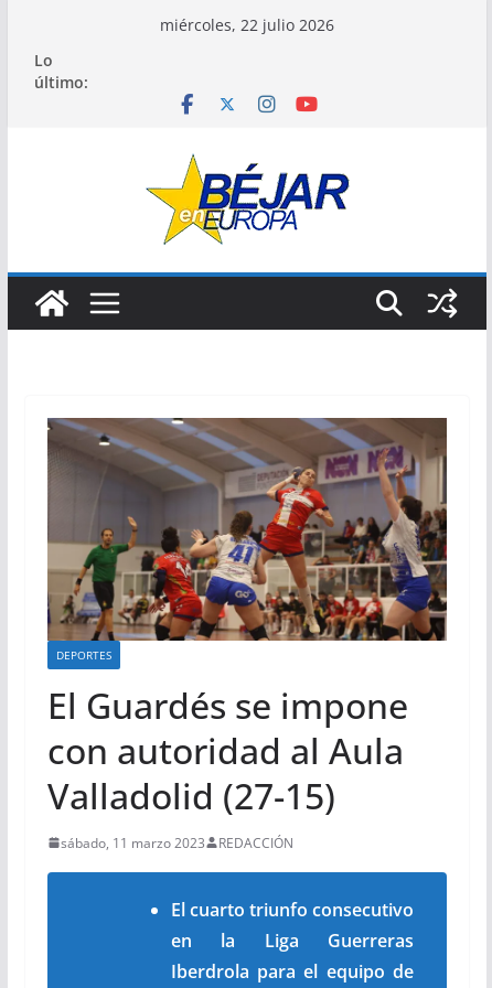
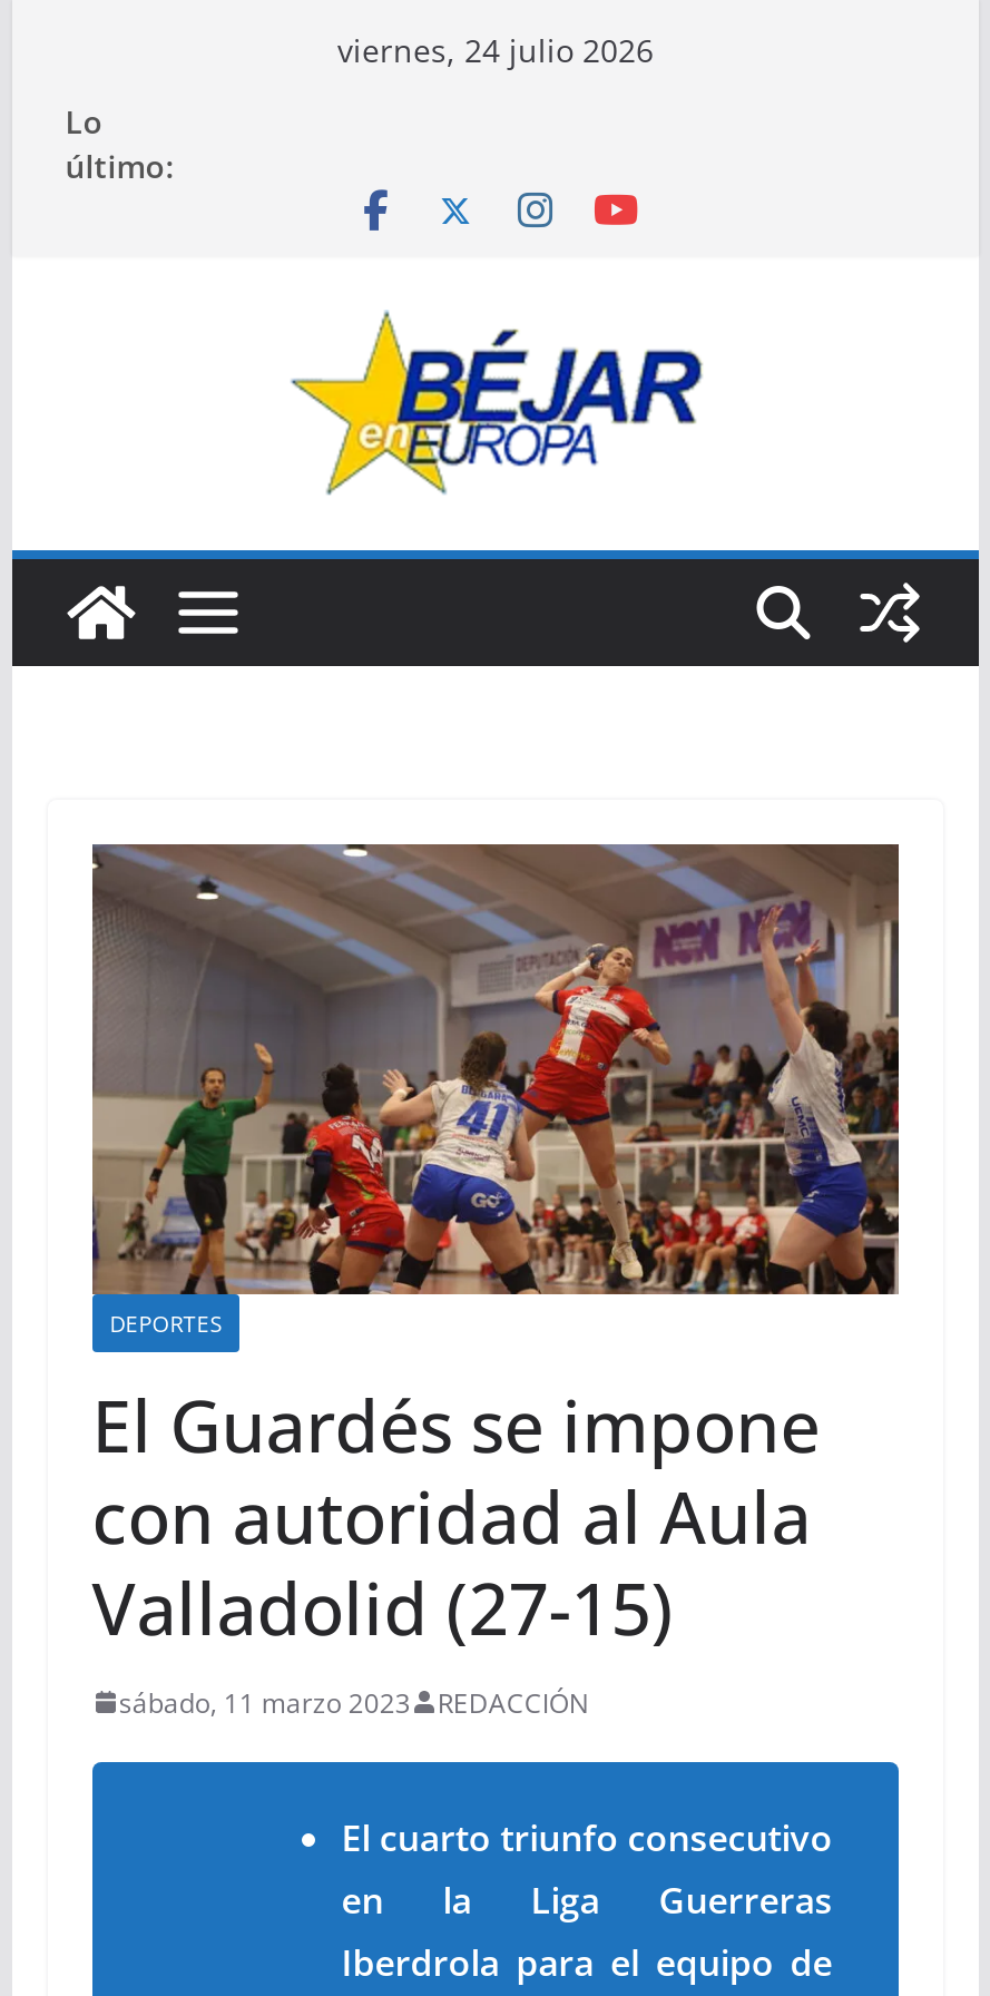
- miércoles, 22 julio 2026
+ viernes, 24 julio 2026
